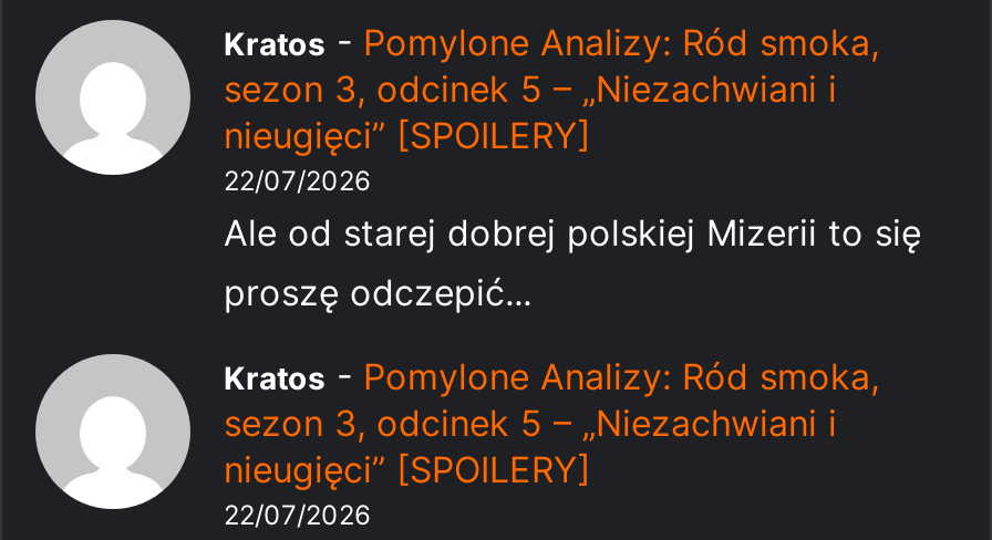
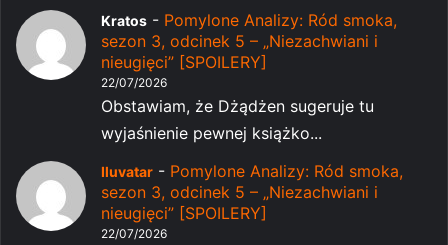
- Ale od starej dobrej polskiej Mizerii to się
- proszę odczepić...
+ Obstawiam, że Dżądżen sugeruje tu
+ wyjaśnienie pewnej książko...

- Kratos - Pomylone Analizy: Ród smoka,
+ Iluvatar - Pomylone Analizy: Ród smoka,
